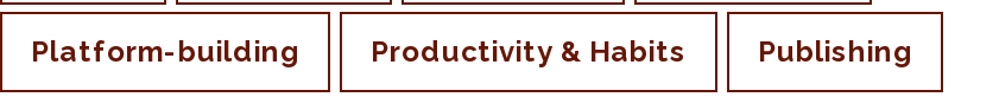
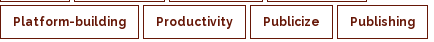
- Productivity & Habits
+ Productivity
+ Publicize
